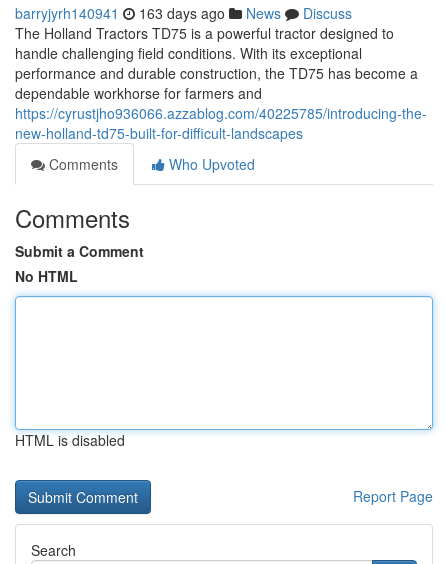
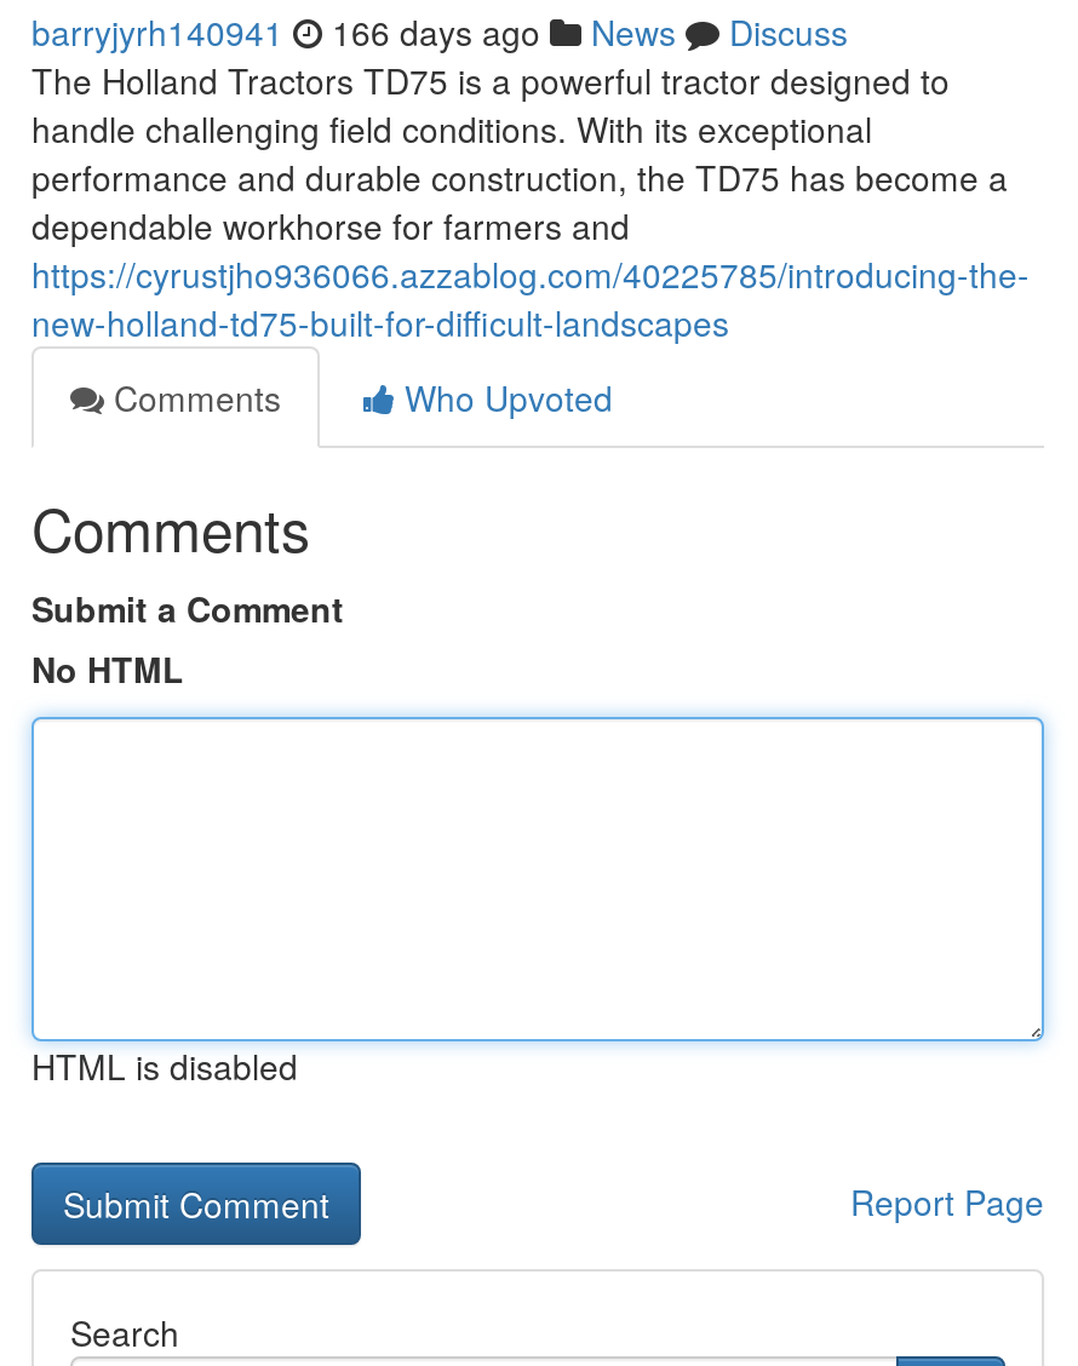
- barryjyrh140941 163 days ago News Discuss
+ barryjyrh140941 166 days ago News Discuss
